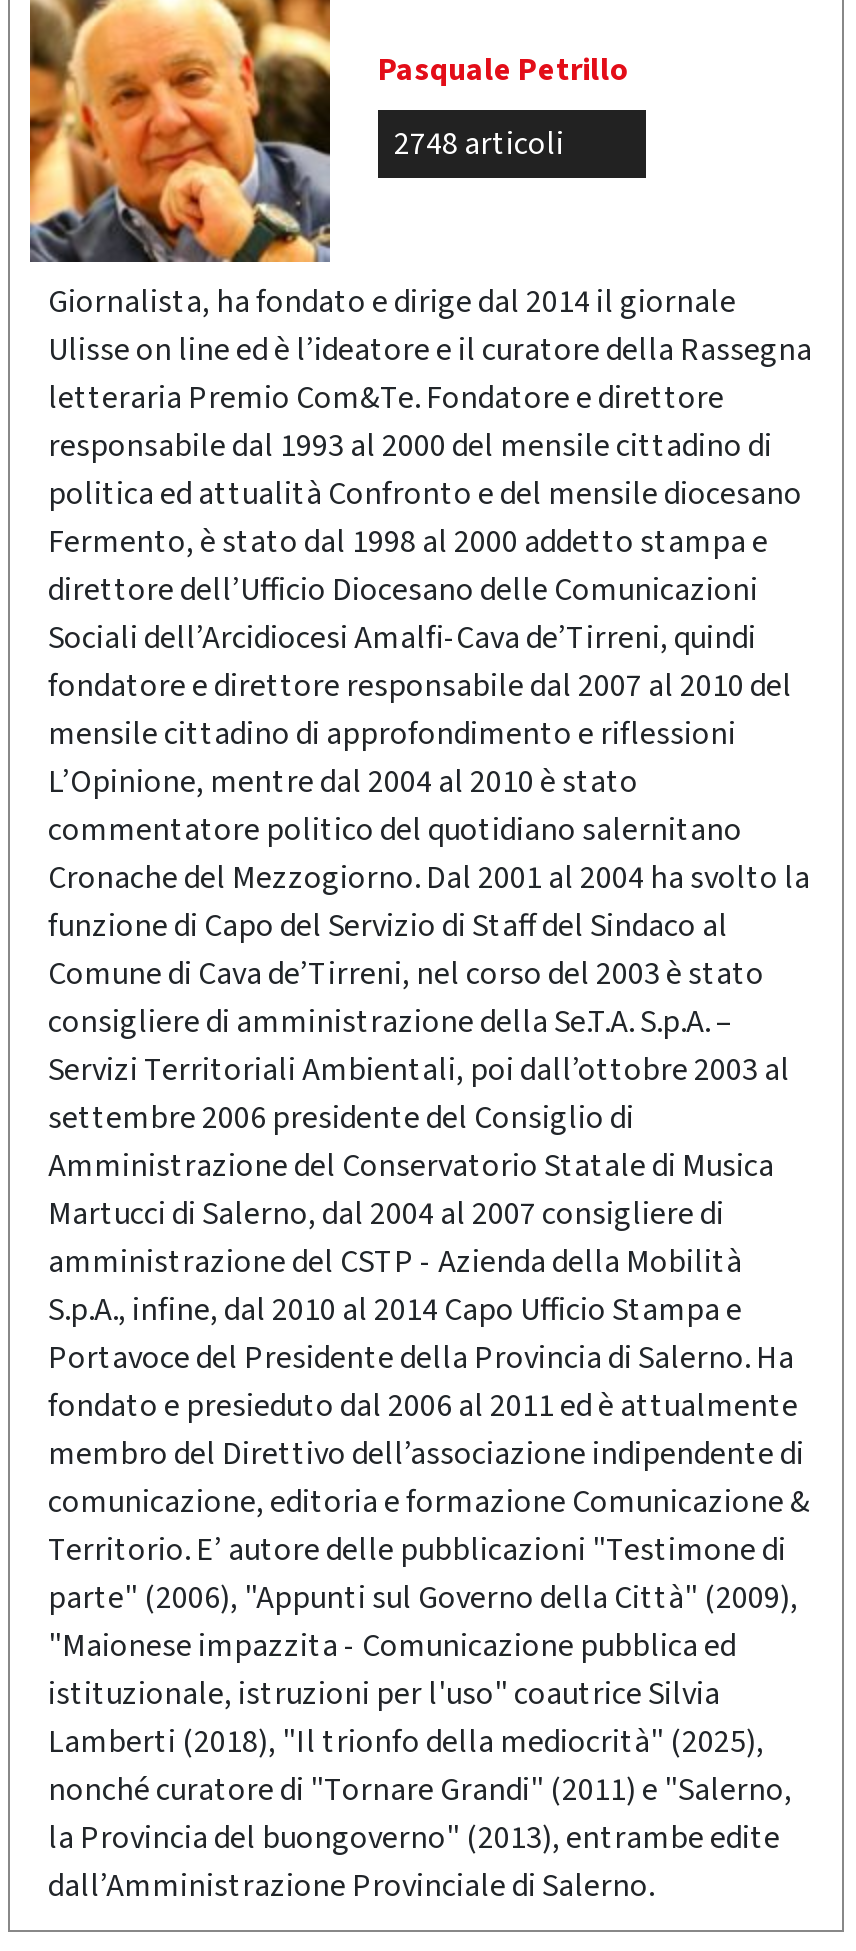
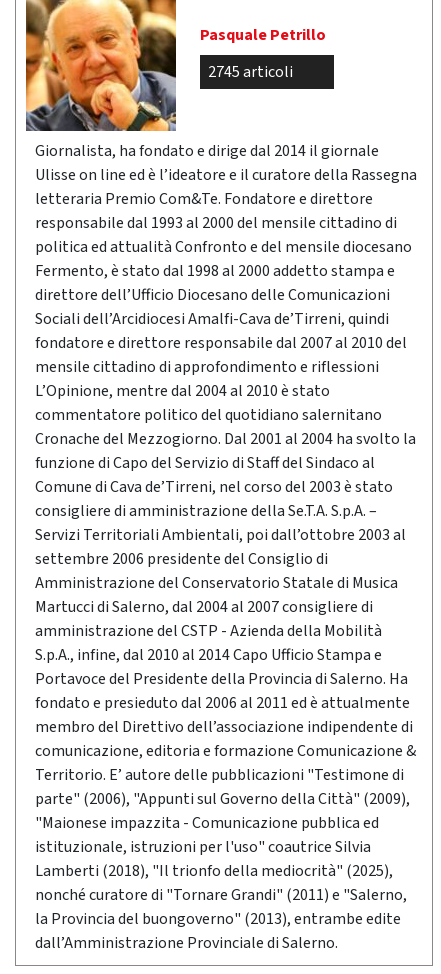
- 2748 articoli
+ 2745 articoli
